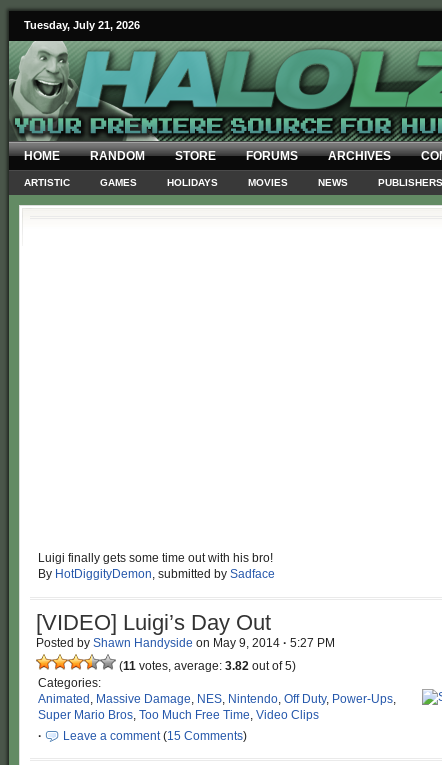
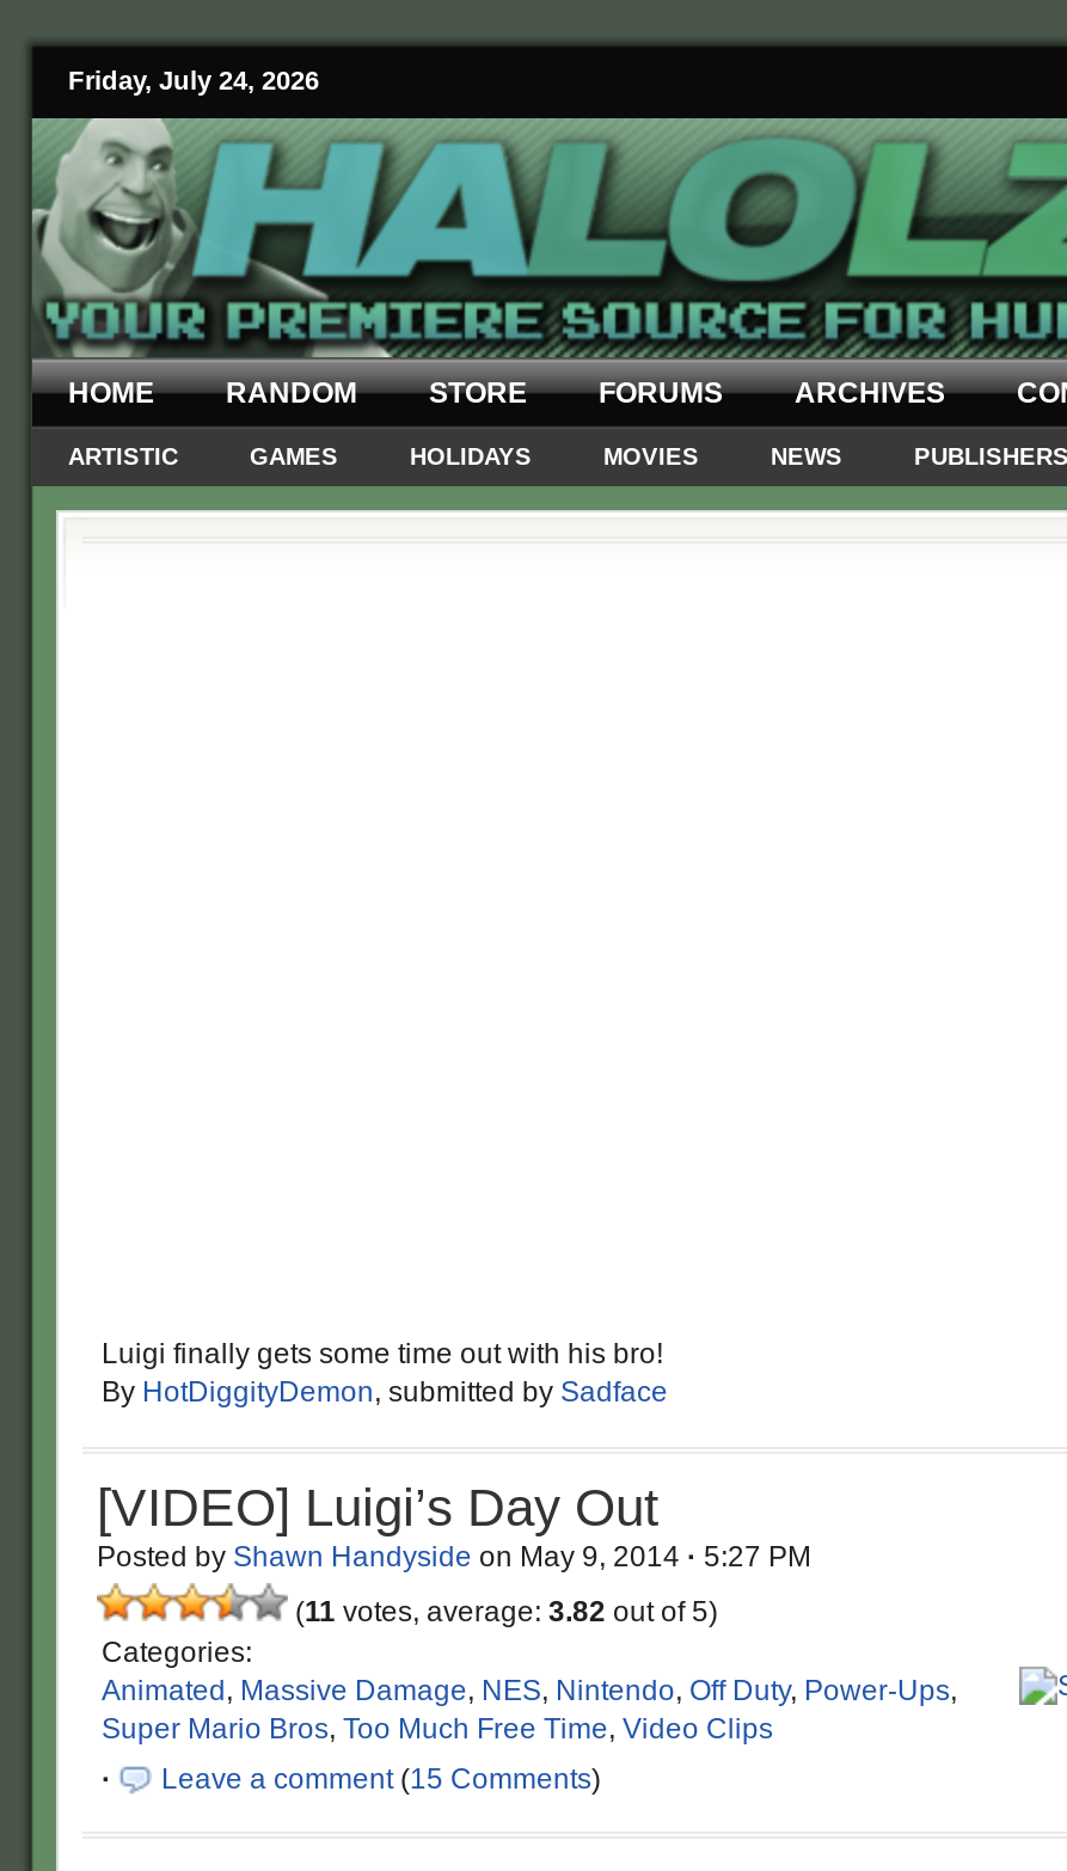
- Tuesday, July 21, 2026
+ Friday, July 24, 2026
